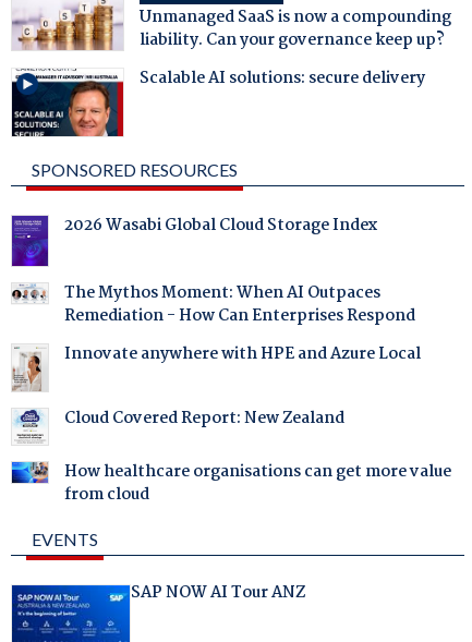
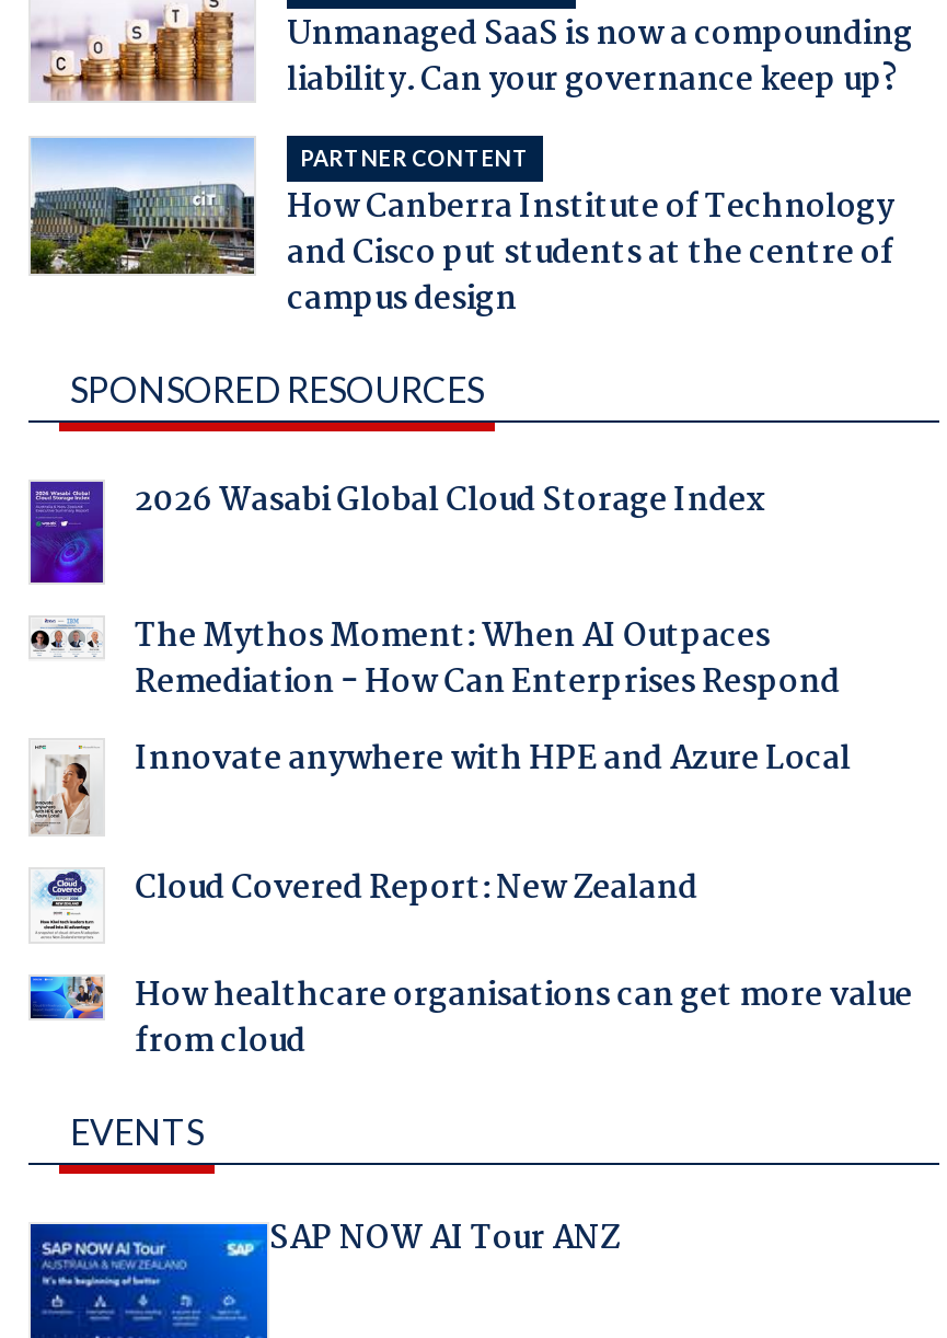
- [image]
- Scalable AI solutions: secure delivery
+ [image]
+ PARTNER CONTENT
+ How Canberra Institute of Technology
+ and Cisco put students at the centre of
+ campus design
